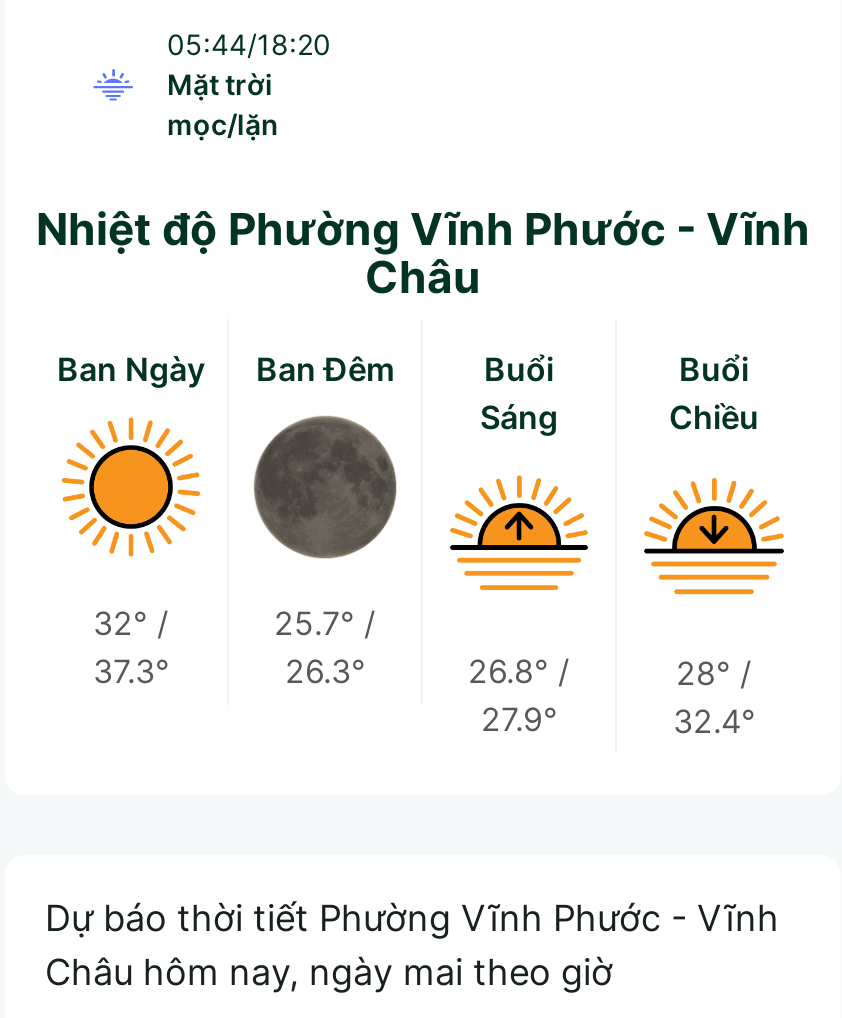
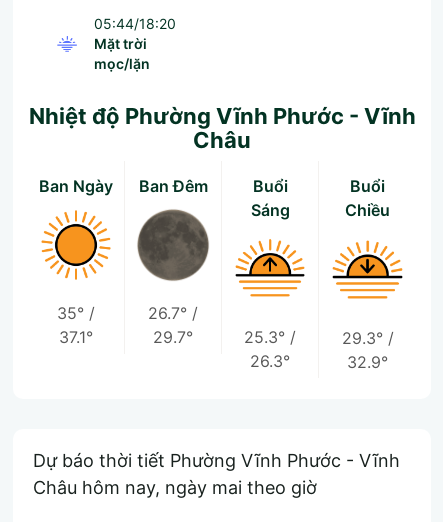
- 32° /
+ 35° /

- 25.7° /
+ 26.7° /

- 37.3°
+ 37.1°

- 26.3°
+ 29.7°

- 26.8° /
+ 25.3° /

- 28° /
+ 29.3° /

- 27.9°
+ 26.3°

- 32.4°
+ 32.9°
